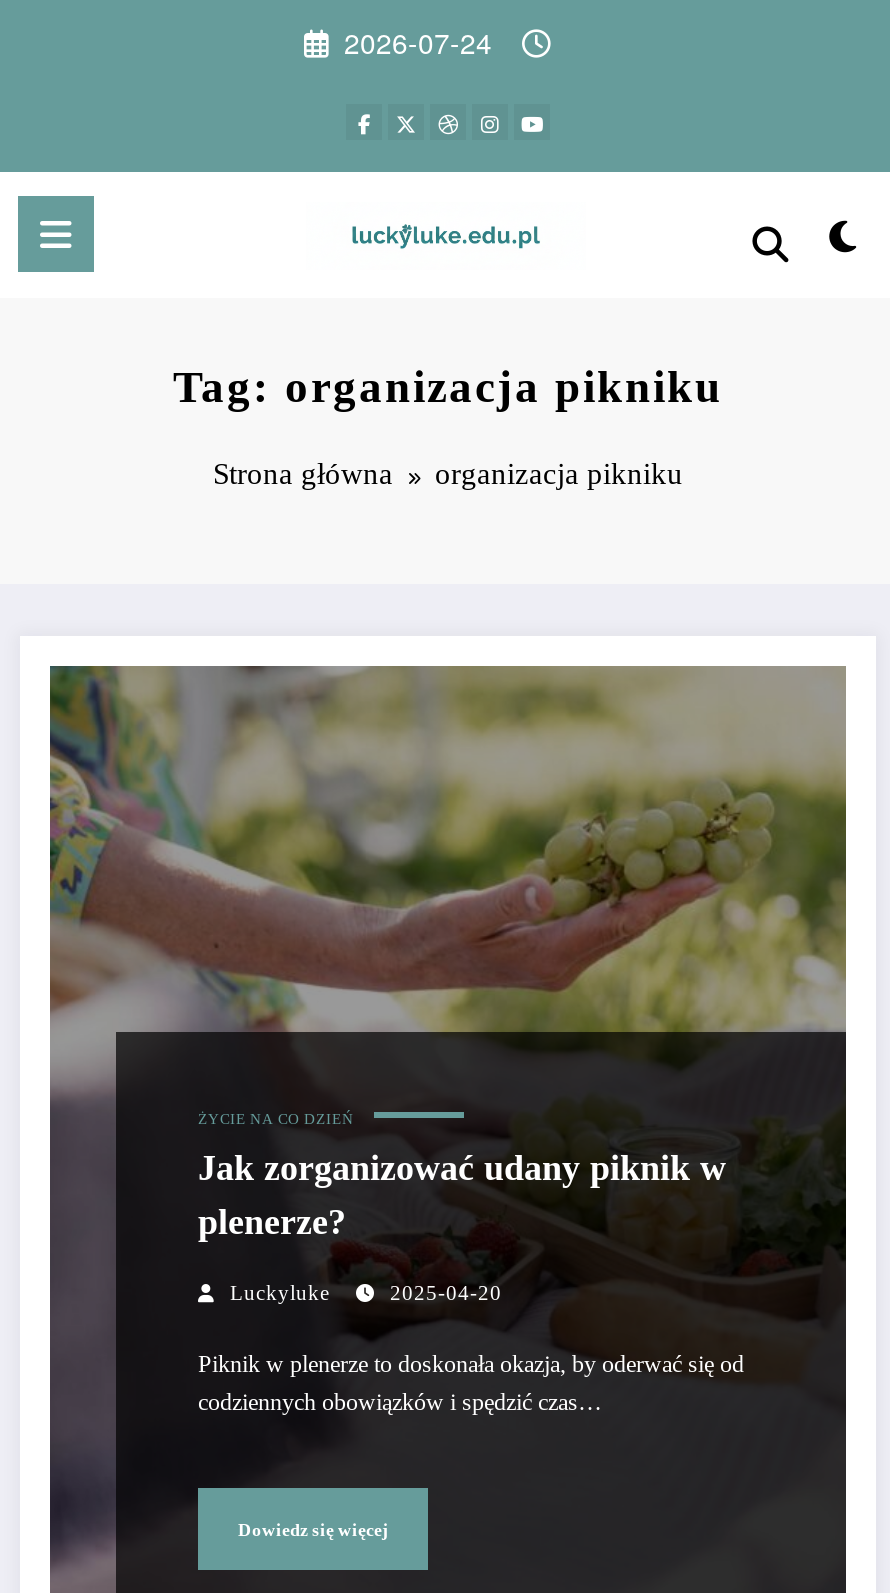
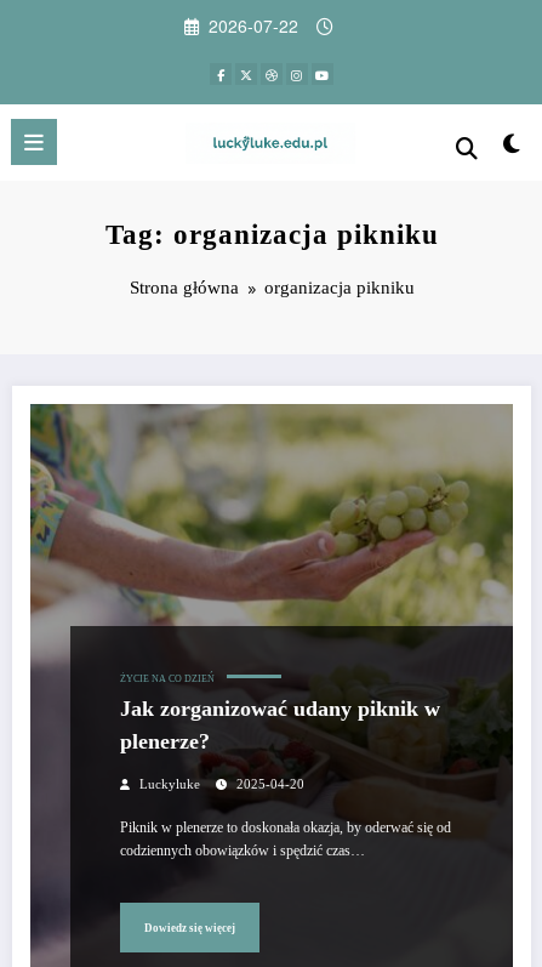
- 2026-07-24
+ 2026-07-22
